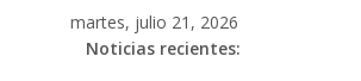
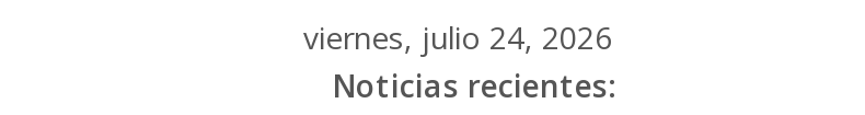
- martes, julio 21, 2026
+ viernes, julio 24, 2026
